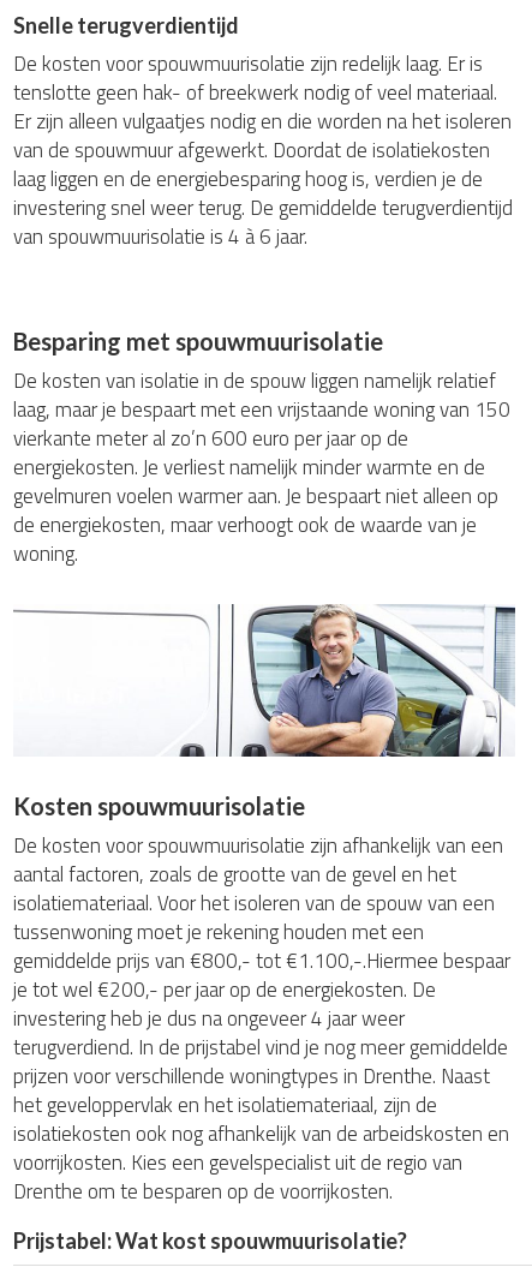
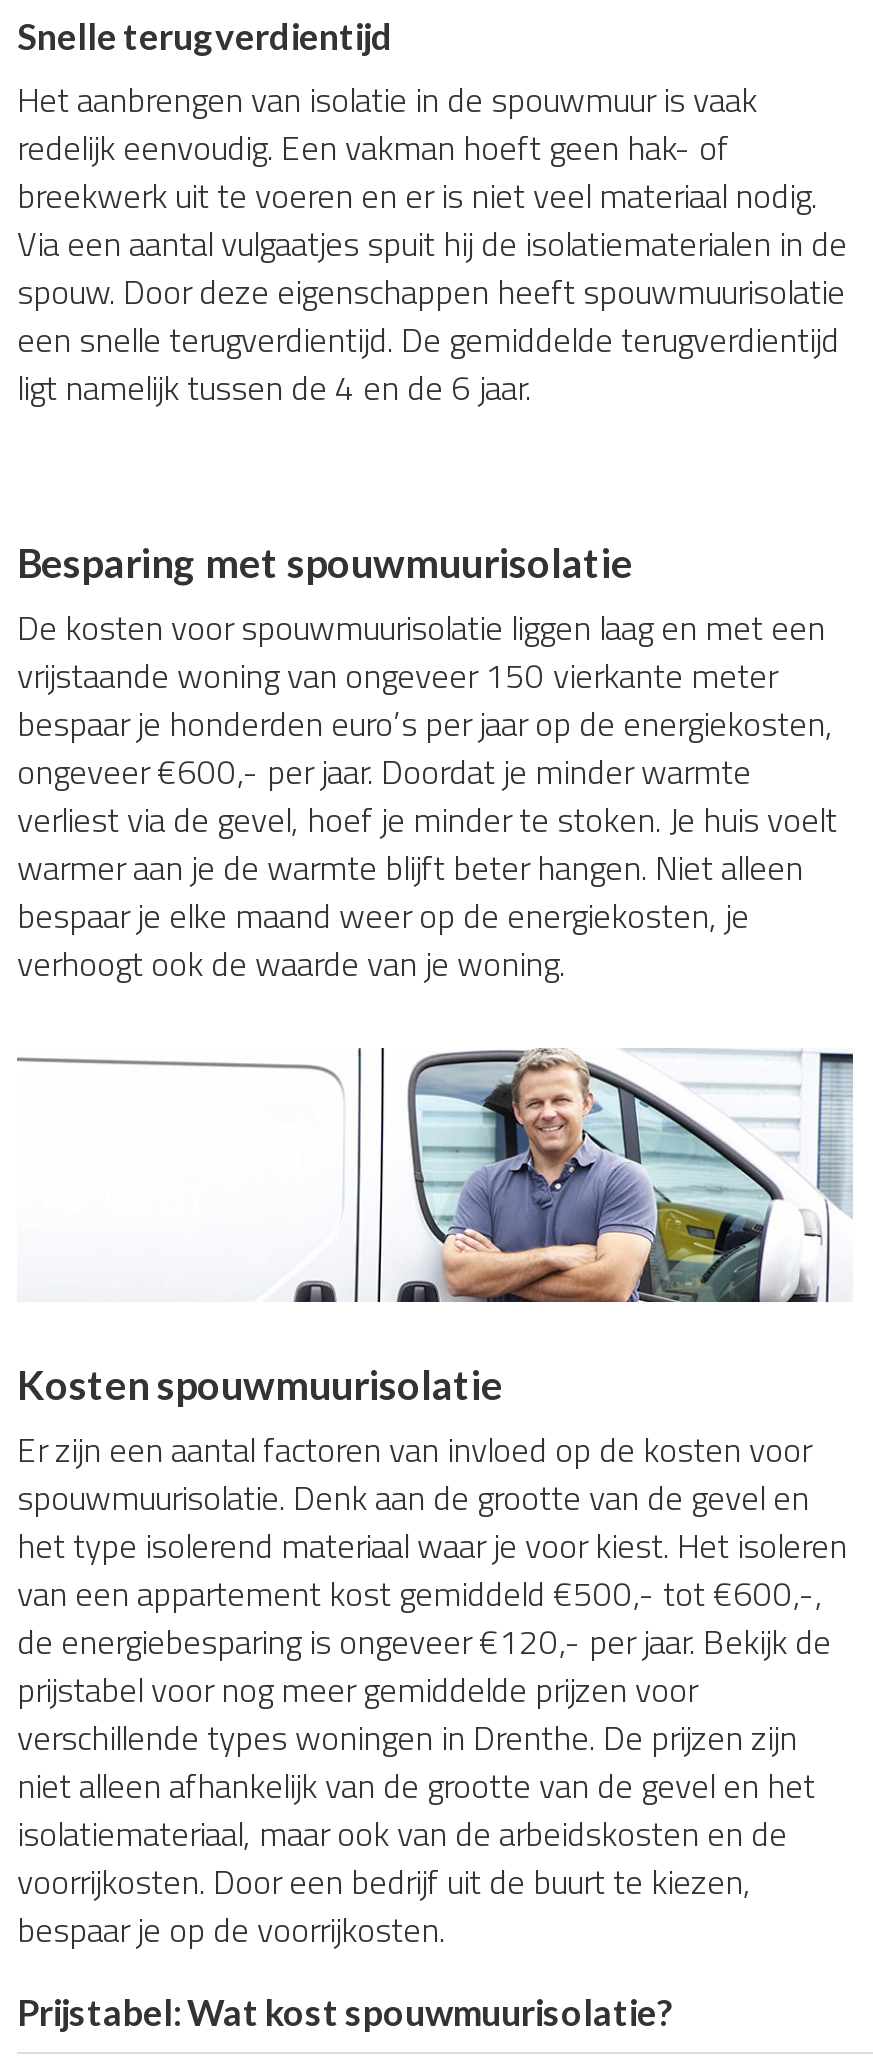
- De kosten voor spouwmuurisolatie zijn redelijk laag. Er is
- tenslotte geen hak- of breekwerk nodig of veel materiaal.
- Er zijn alleen vulgaatjes nodig en die worden na het isoleren
- van de spouwmuur afgewerkt. Doordat de isolatiekosten
- laag liggen en de energiebesparing hoog is, verdien je de
- investering snel weer terug. De gemiddelde terugverdientijd
- van spouwmuurisolatie is 4 à 6 jaar.
+ Het aanbrengen van isolatie in de spouwmuur is vaak
+ redelijk eenvoudig. Een vakman hoeft geen hak- of
+ breekwerk uit te voeren en er is niet veel materiaal nodig.
+ Via een aantal vulgaatjes spuit hij de isolatiematerialen in de
+ spouw. Door deze eigenschappen heeft spouwmuurisolatie
+ een snelle terugverdientijd. De gemiddelde terugverdientijd
+ ligt namelijk tussen de 4 en de 6 jaar.

- De kosten van isolatie in de spouw liggen namelijk relatief
- laag, maar je bespaart met een vrijstaande woning van 150
- vierkante meter al zo’n 600 euro per jaar op de
- energiekosten. Je verliest namelijk minder warmte en de
- gevelmuren voelen warmer aan. Je bespaart niet alleen op
- de energiekosten, maar verhoogt ook de waarde van je
- woning.
+ De kosten voor spouwmuurisolatie liggen laag en met een
+ vrijstaande woning van ongeveer 150 vierkante meter
+ bespaar je honderden euro’s per jaar op de energiekosten,
+ ongeveer €600,- per jaar. Doordat je minder warmte
+ verliest via de gevel, hoef je minder te stoken. Je huis voelt
+ warmer aan je de warmte blijft beter hangen. Niet alleen
+ bespaar je elke maand weer op de energiekosten, je
+ verhoogt ook de waarde van je woning.

moved down: [image] | Kosten spouwmuurisolatie

- De kosten voor spouwmuurisolatie zijn afhankelijk van een
- aantal factoren, zoals de grootte van de gevel en het
- isolatiemateriaal. Voor het isoleren van de spouw van een
- tussenwoning moet je rekening houden met een
- gemiddelde prijs van €800,- tot €1.100,-.Hiermee bespaar
- je tot wel €200,- per jaar op de energiekosten. De
- investering heb je dus na ongeveer 4 jaar weer
- terugverdiend. In de prijstabel vind je nog meer gemiddelde
- prijzen voor verschillende woningtypes in Drenthe. Naast
- het geveloppervlak en het isolatiemateriaal, zijn de
- isolatiekosten ook nog afhankelijk van de arbeidskosten en
- voorrijkosten. Kies een gevelspecialist uit de regio van
- Drenthe om te besparen op de voorrijkosten.
+ Er zijn een aantal factoren van invloed op de kosten voor
+ spouwmuurisolatie. Denk aan de grootte van de gevel en
+ het type isolerend materiaal waar je voor kiest. Het isoleren
+ van een appartement kost gemiddeld €500,- tot €600,-,
+ de energiebesparing is ongeveer €120,- per jaar. Bekijk de
+ prijstabel voor nog meer gemiddelde prijzen voor
+ verschillende types woningen in Drenthe. De prijzen zijn
+ niet alleen afhankelijk van de grootte van de gevel en het
+ isolatiemateriaal, maar ook van de arbeidskosten en de
+ voorrijkosten. Door een bedrijf uit de buurt te kiezen,
+ bespaar je op de voorrijkosten.
